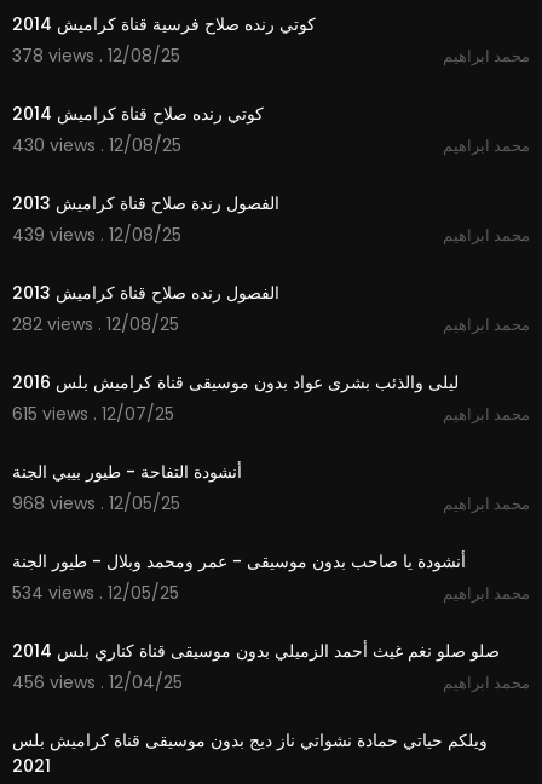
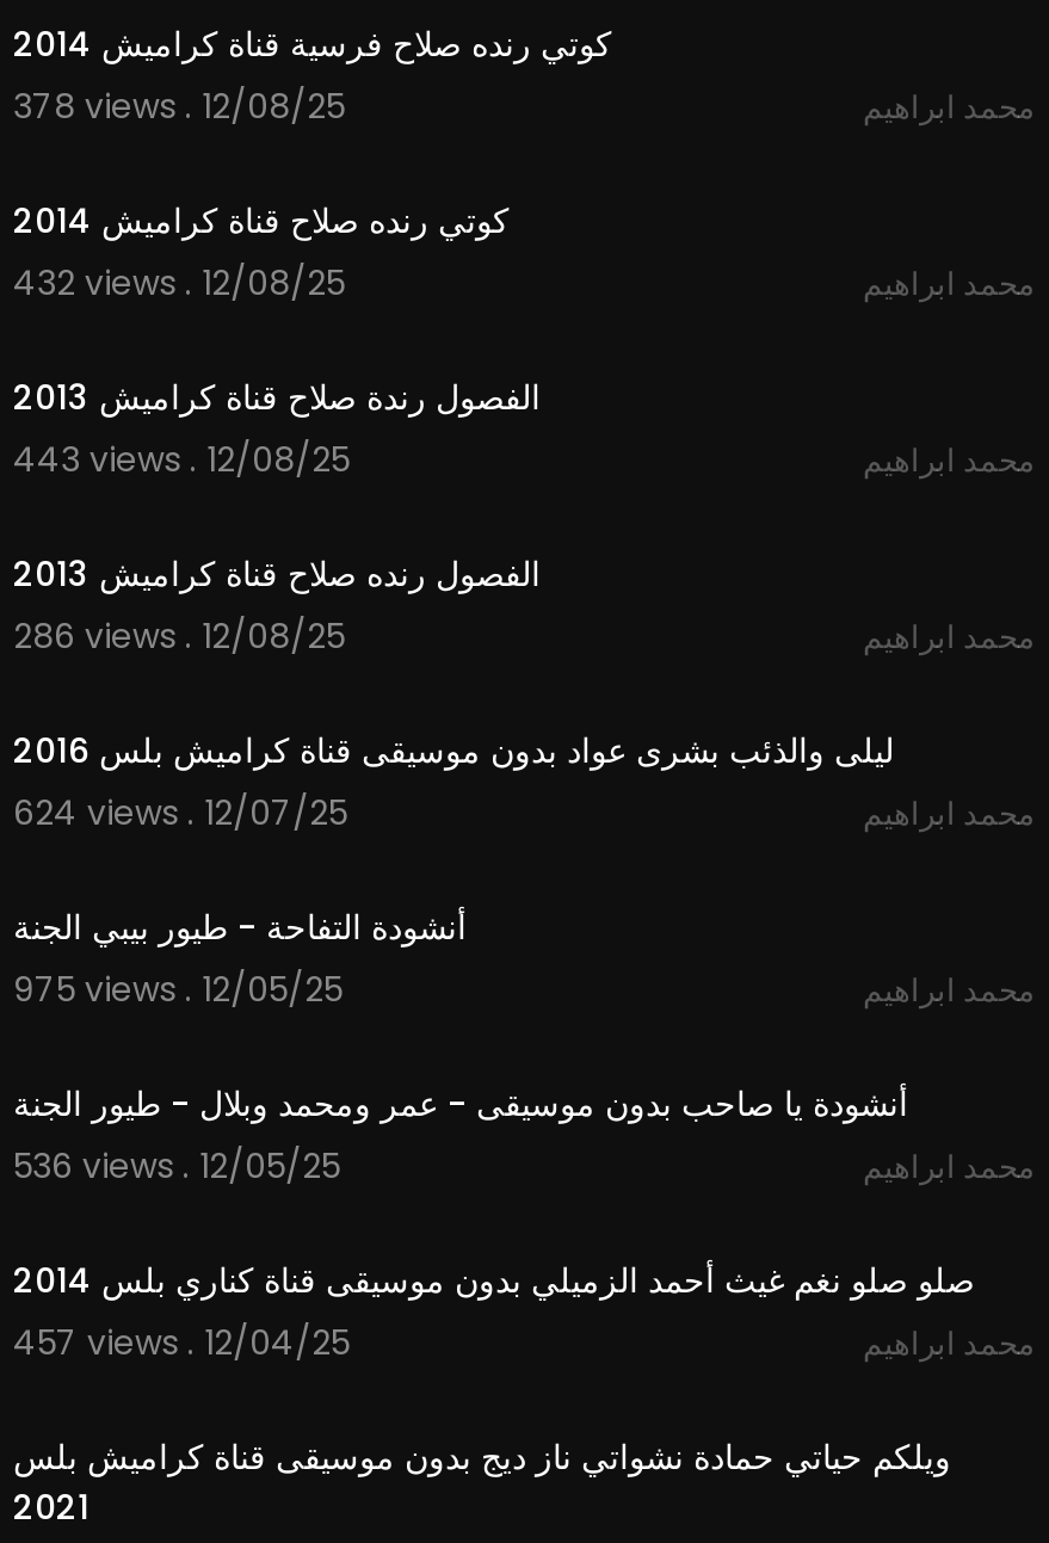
- 430 views . 12/08/25
+ 432 views . 12/08/25

- 439 views . 12/08/25
+ 443 views . 12/08/25

- 282 views . 12/08/25
+ 286 views . 12/08/25

- 615 views . 12/07/25
+ 624 views . 12/07/25

- 968 views . 12/05/25
+ 975 views . 12/05/25

- 534 views . 12/05/25
+ 536 views . 12/05/25

- 456 views . 12/04/25
+ 457 views . 12/04/25
